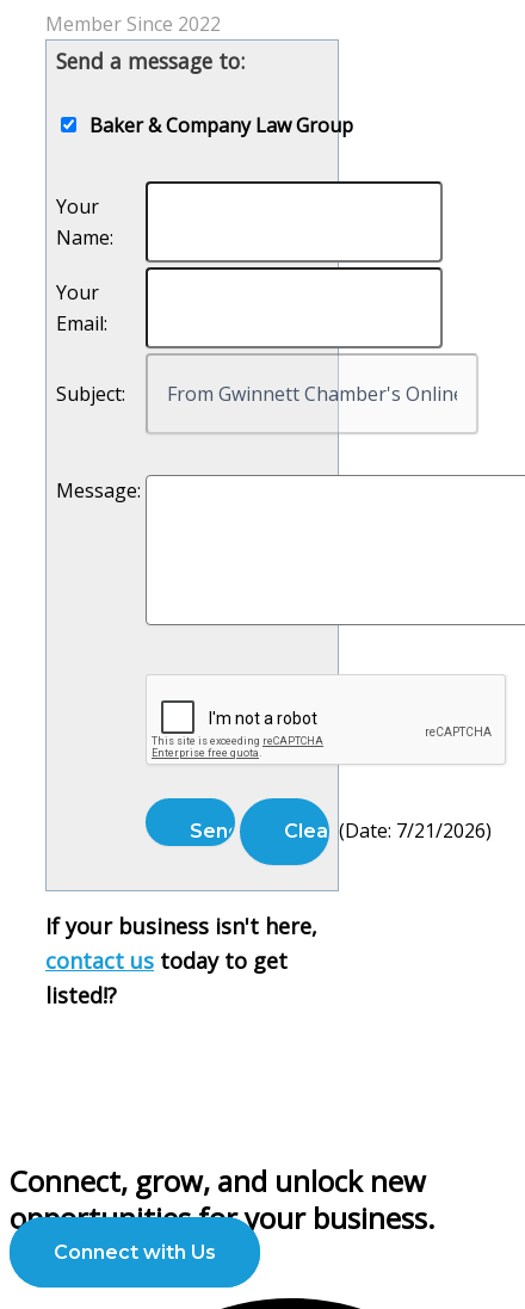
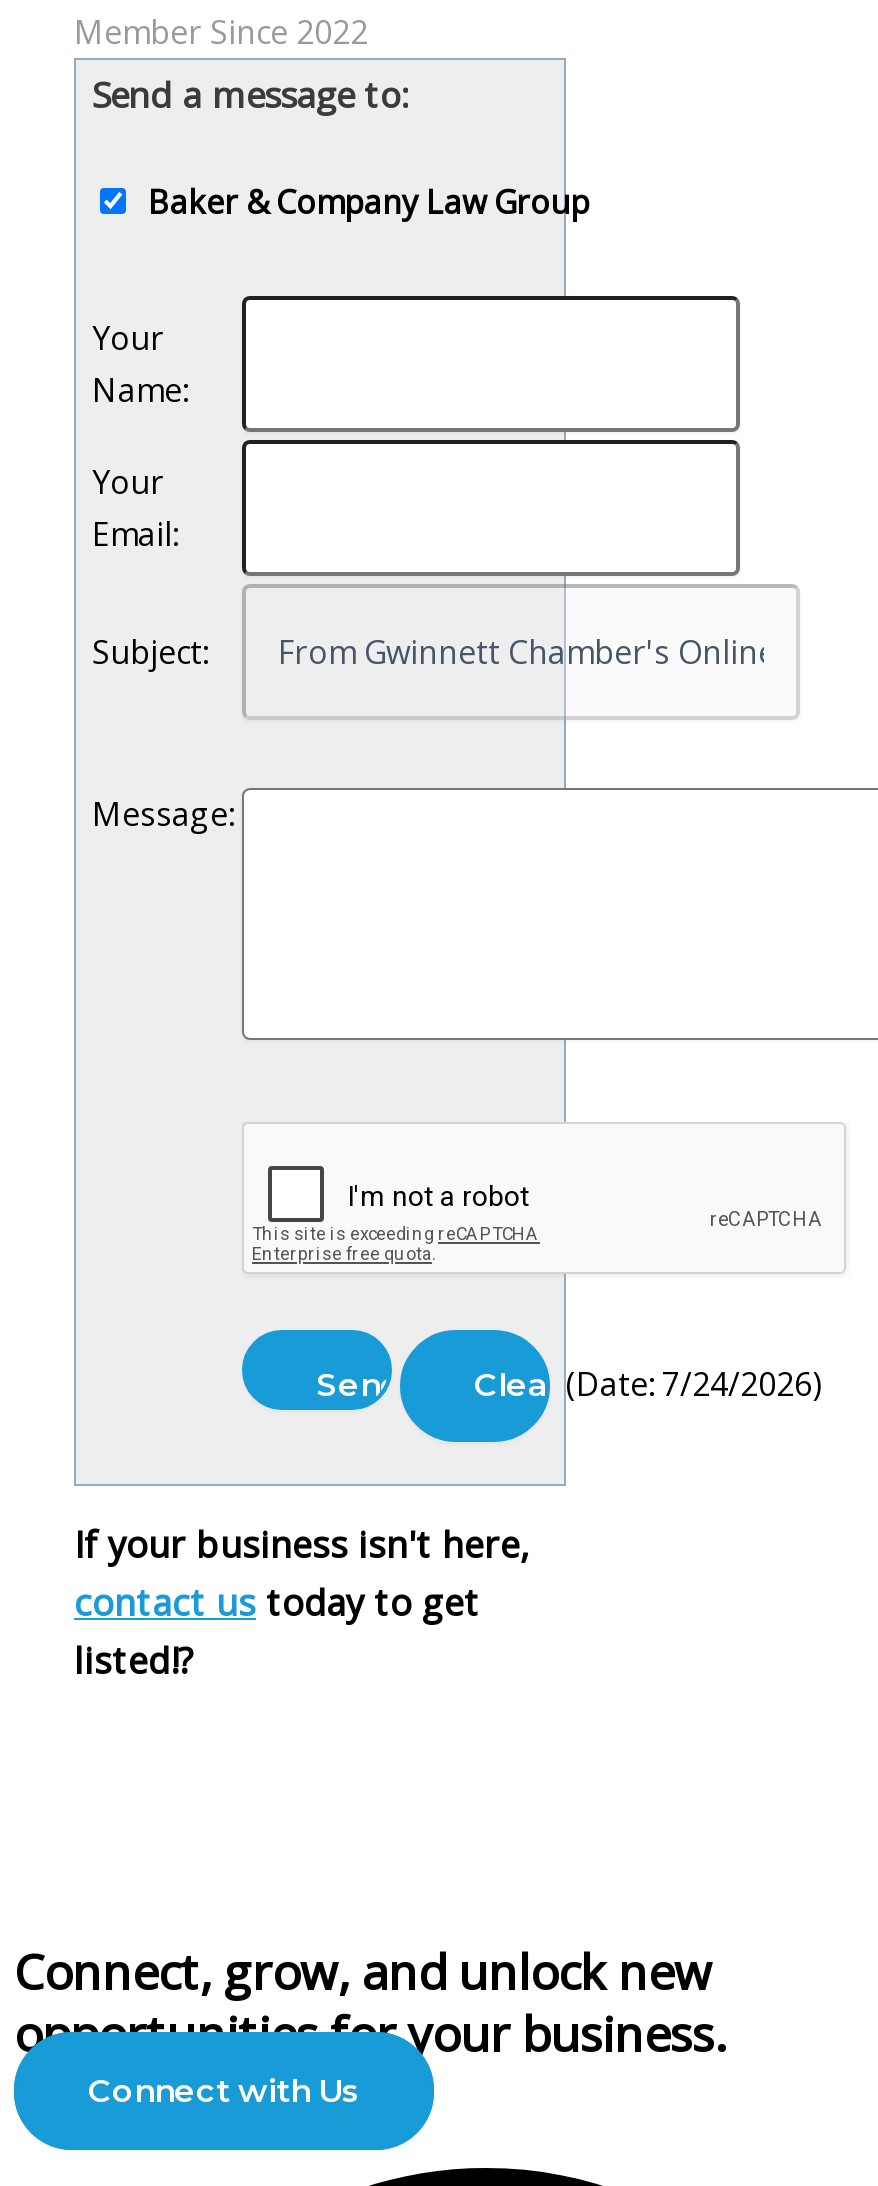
- (Date: 7/21/2026)
+ (Date: 7/24/2026)
